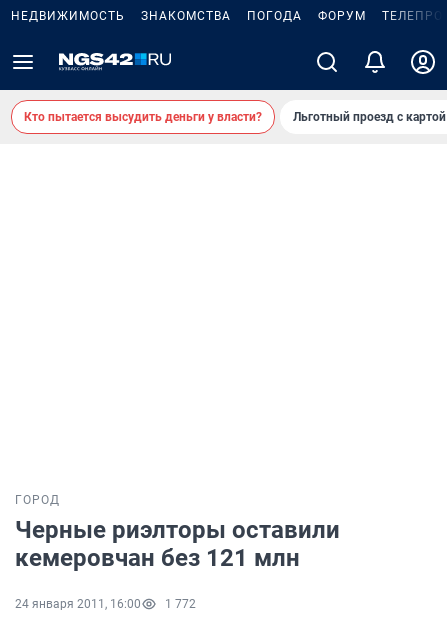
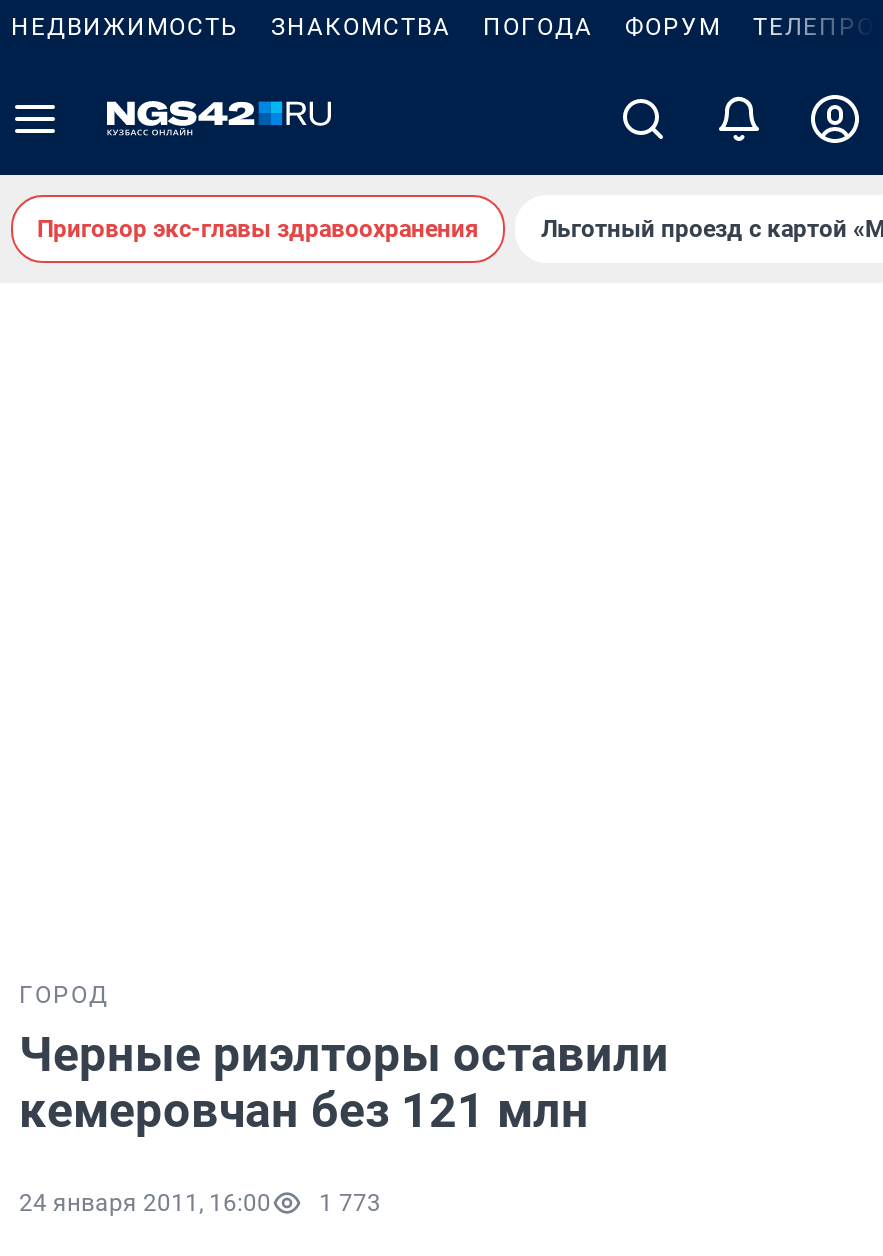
- Кто пытается высудить деньги у власти?
+ Приговор экс-главы здравоохранения

- 24 января 2011, 16:00 1 772
+ 24 января 2011, 16:00 1 773
